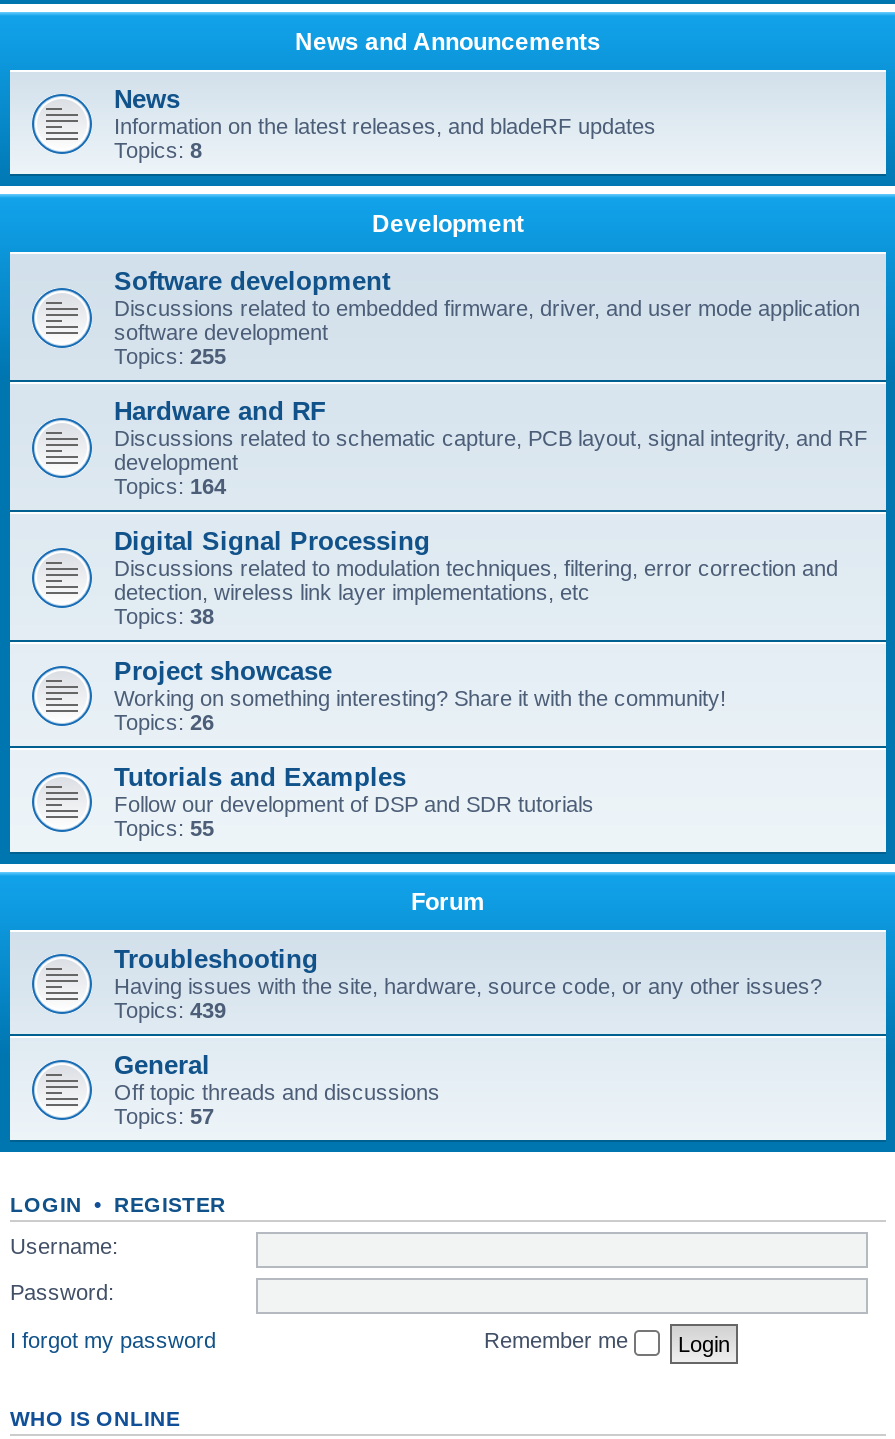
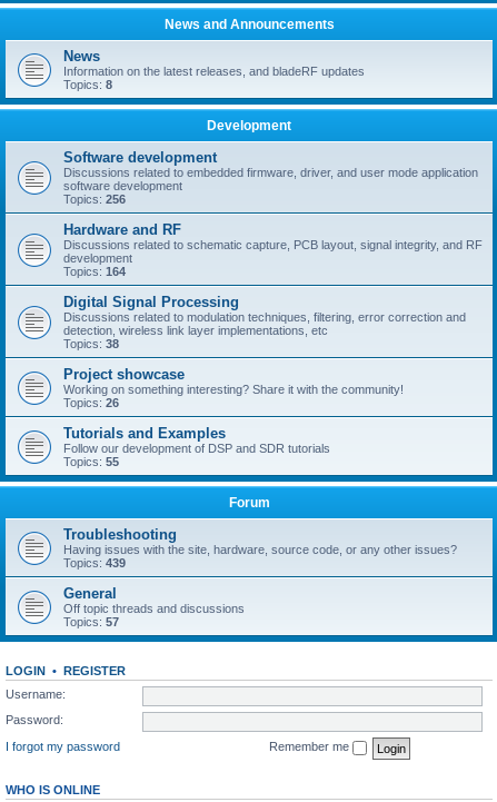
- Topics: 255
+ Topics: 256
